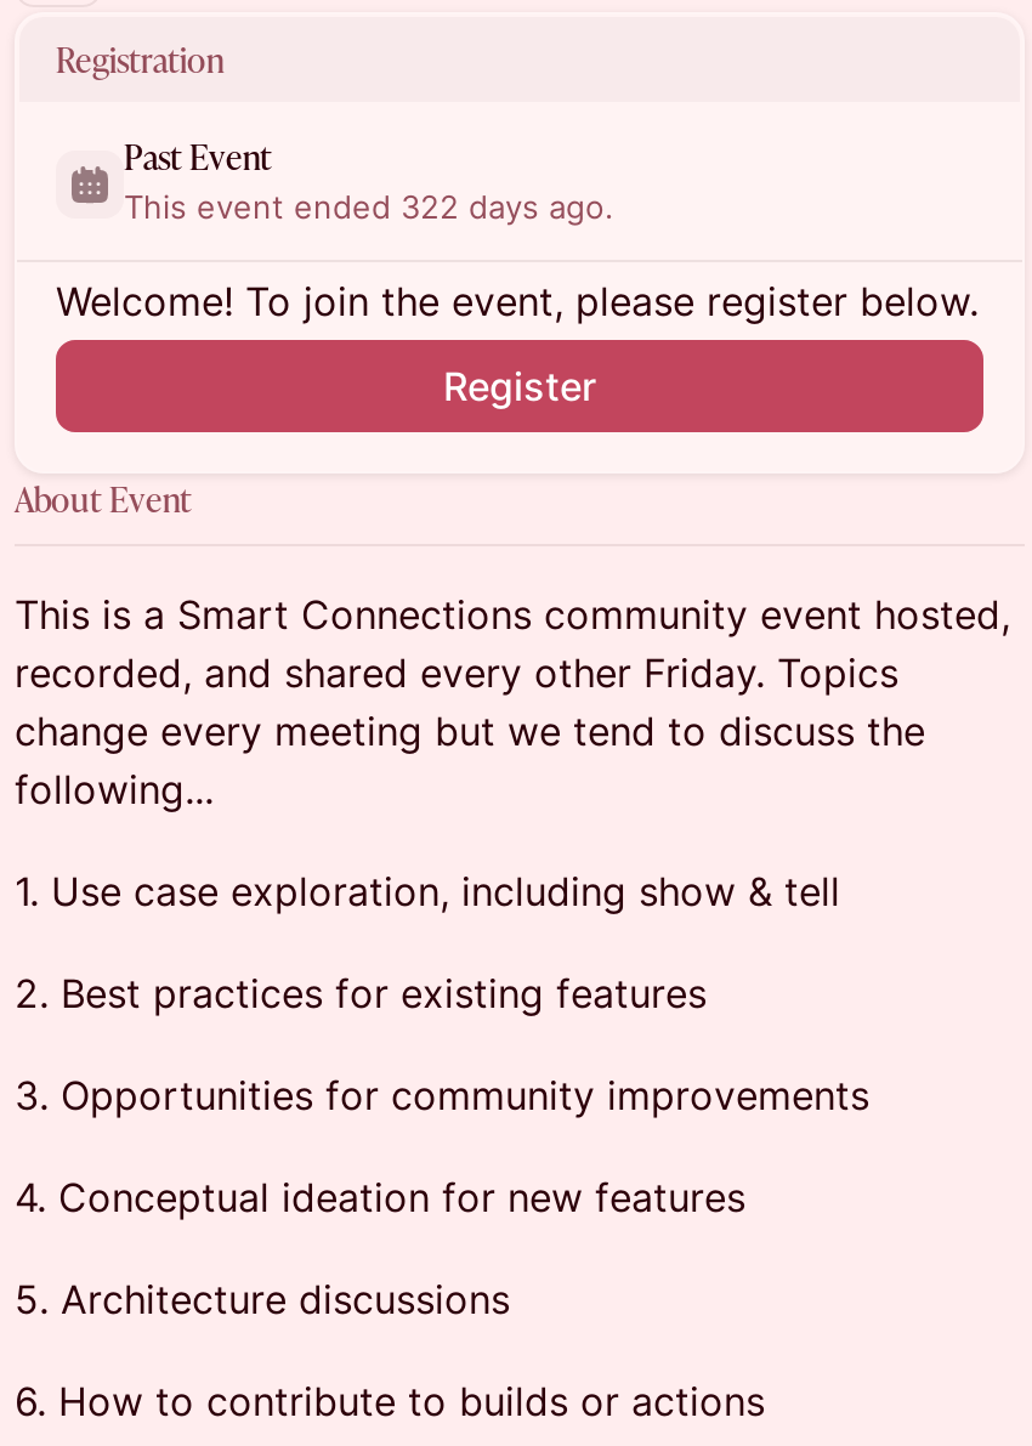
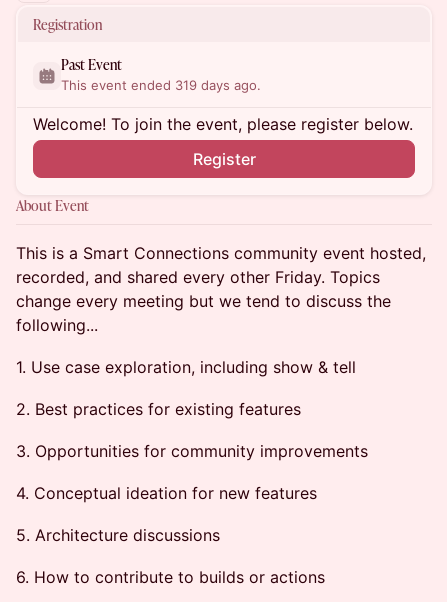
- This event ended 322 days ago.
+ This event ended 319 days ago.
